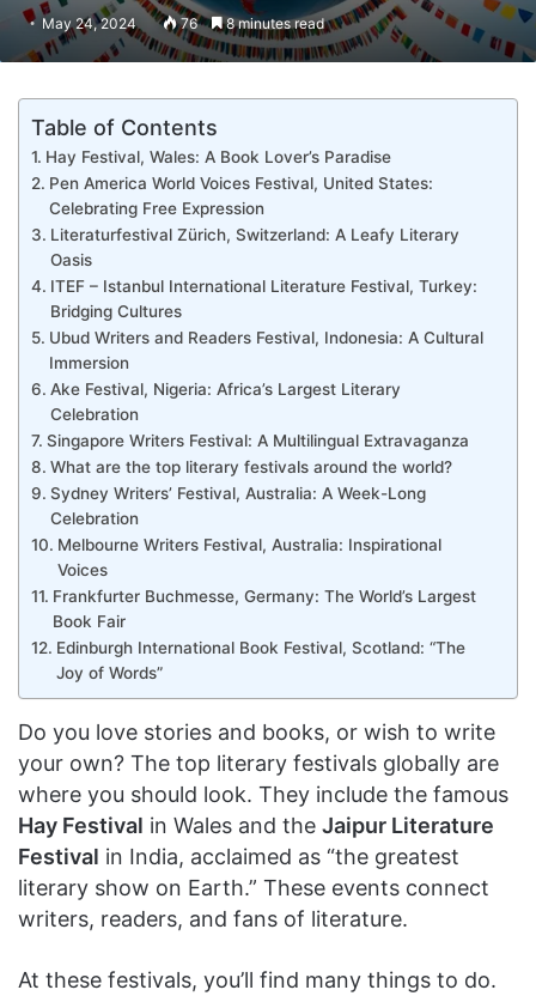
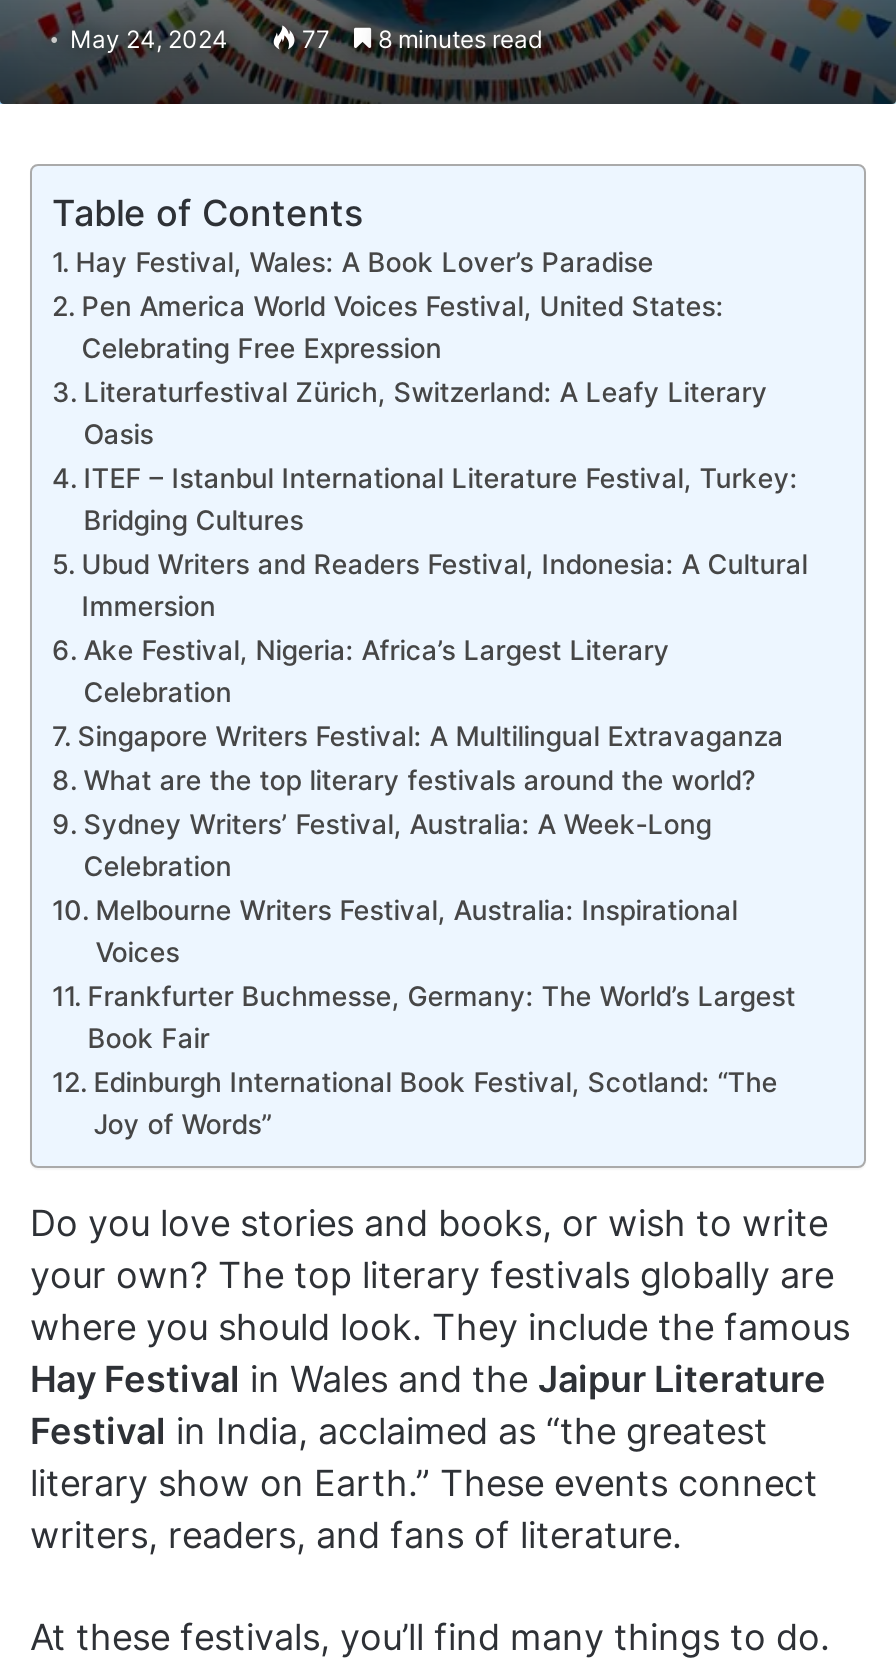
- 76 8 minutes read
+ 77 8 minutes read
